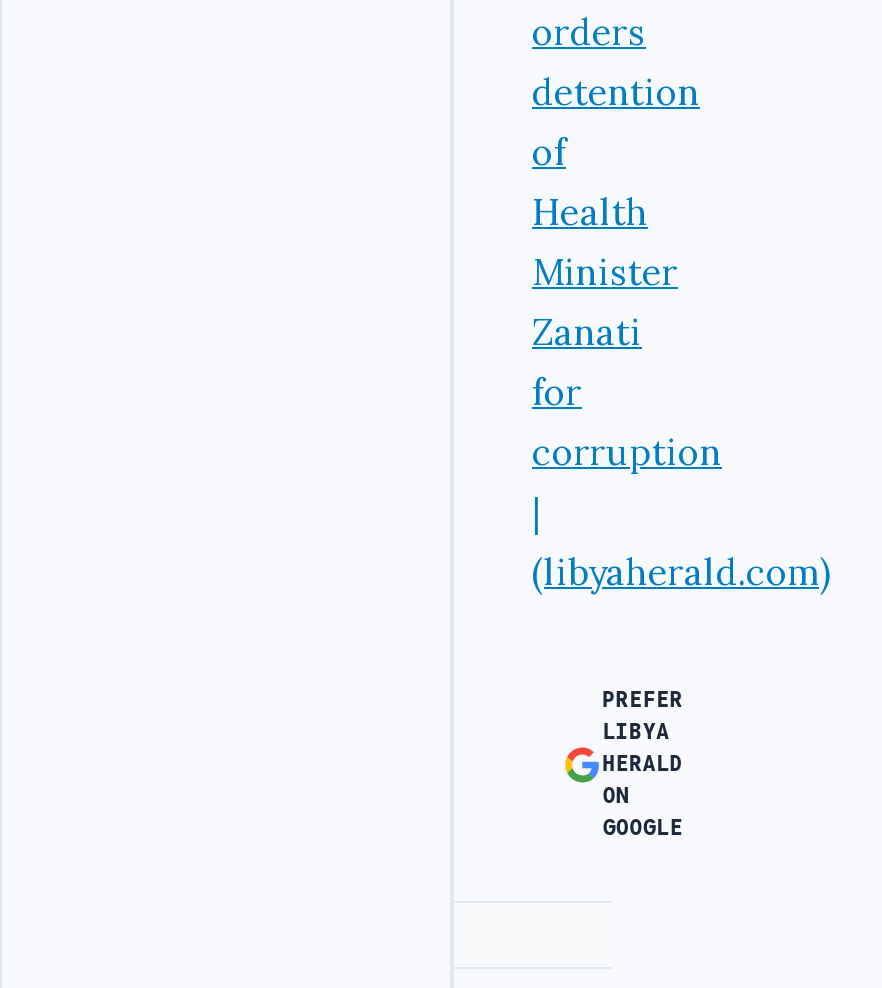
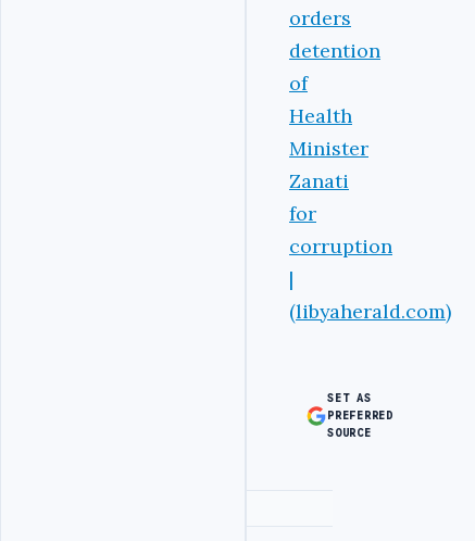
- PREFER
- LIBYA
- HERALD
- ON
- GOOGLE
+ SET AS
+ PREFERRED
+ SOURCE
